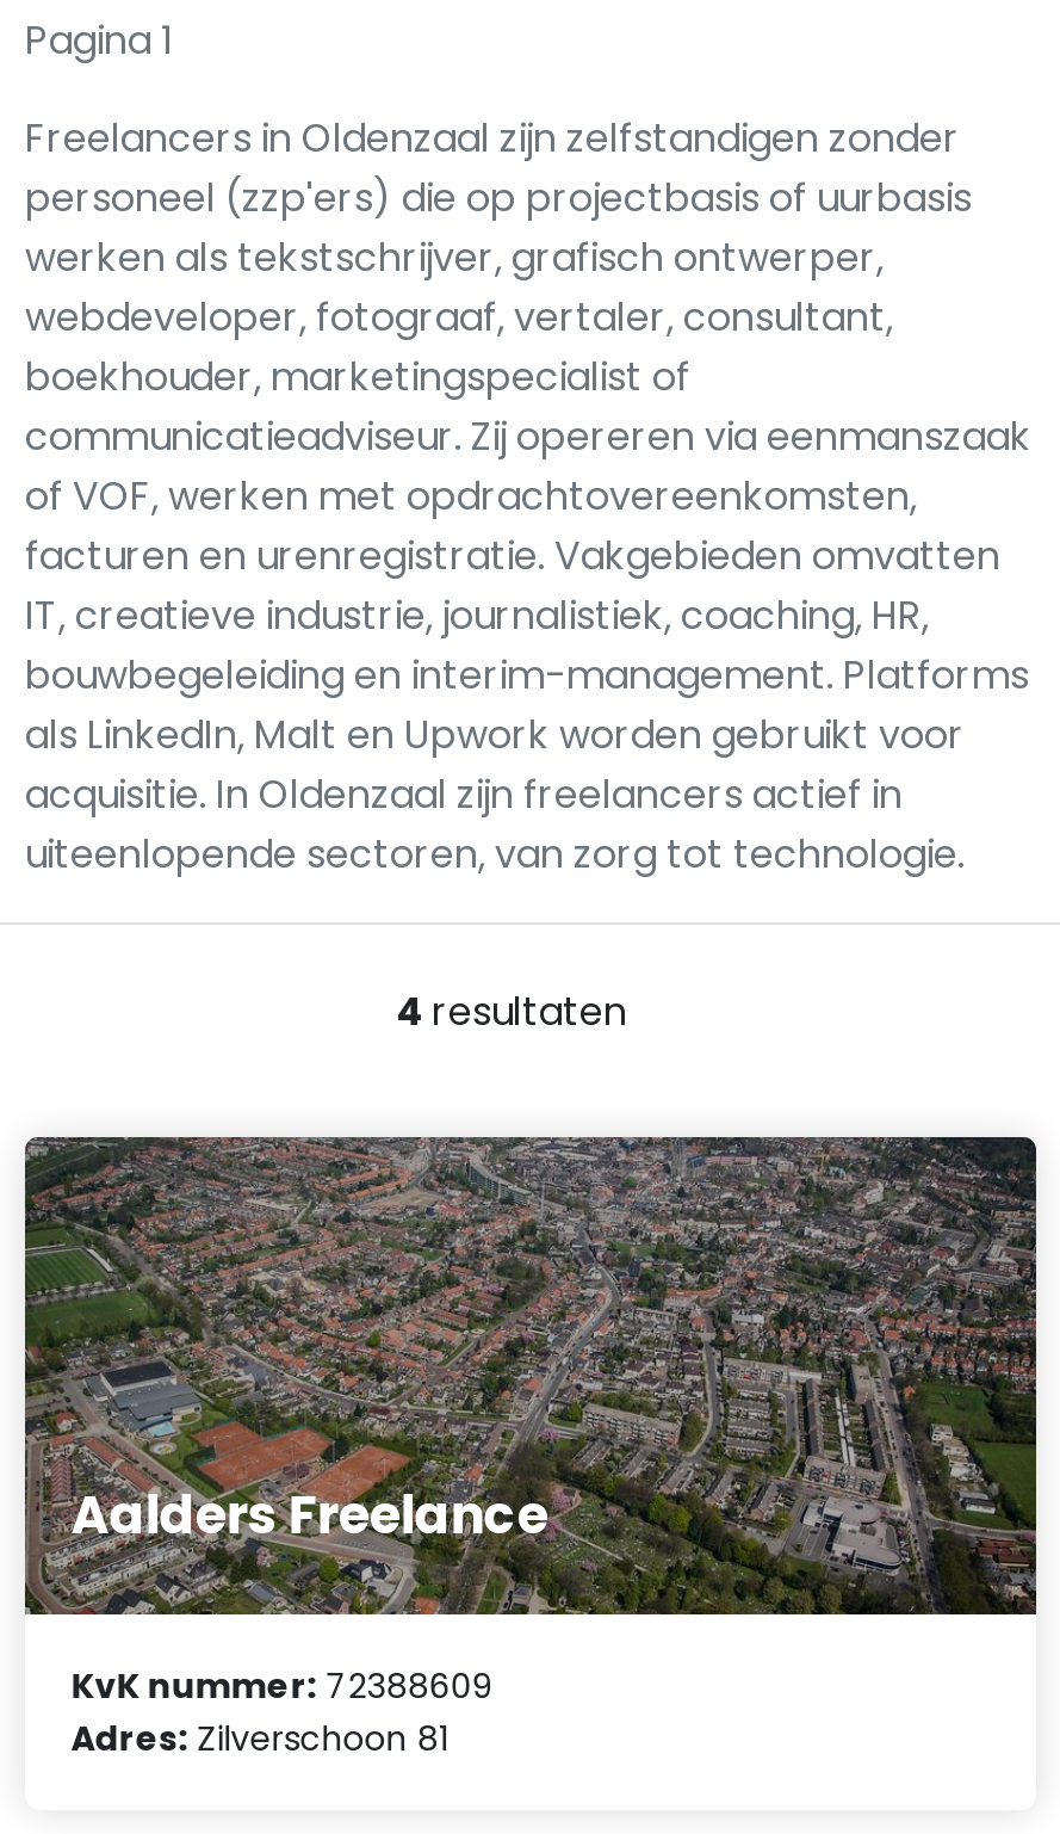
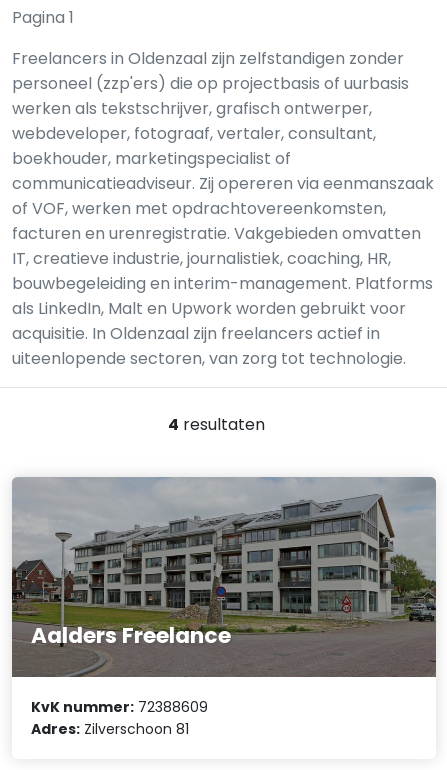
- [image]
+ [image]
